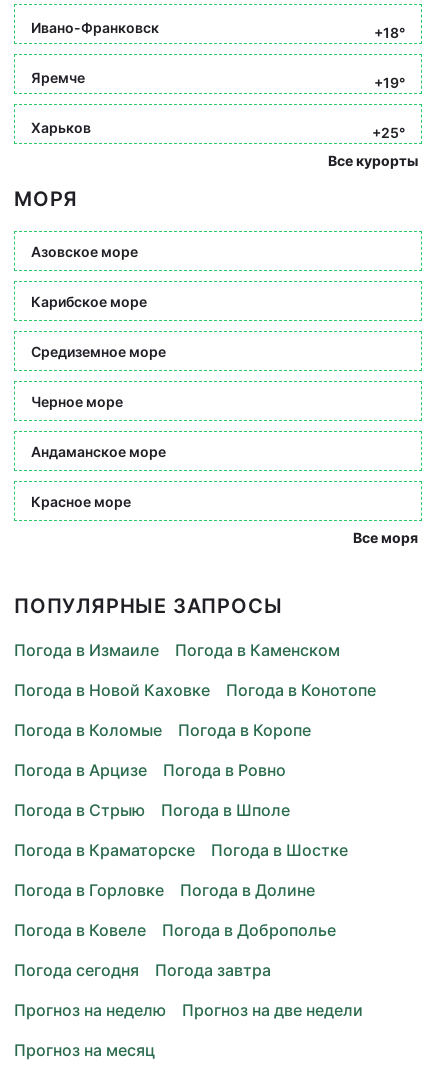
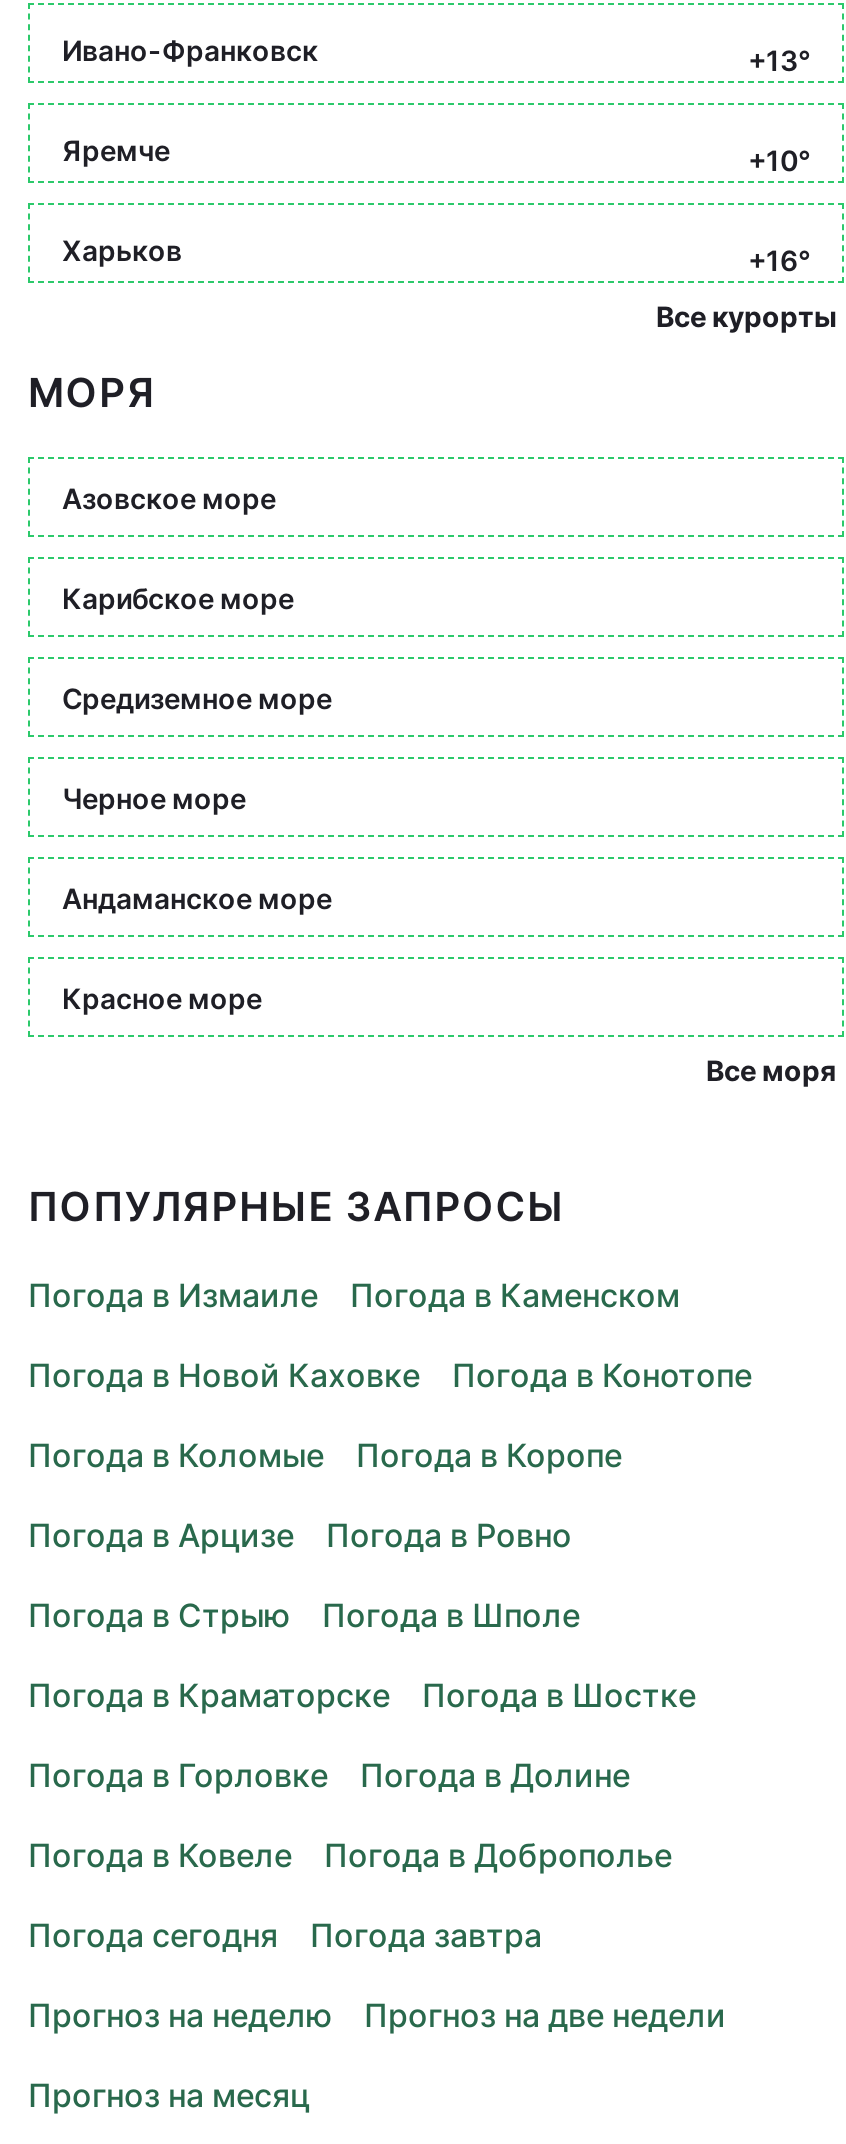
- +18°
+ +13°

- +19°
+ +10°

- +25°
+ +16°
